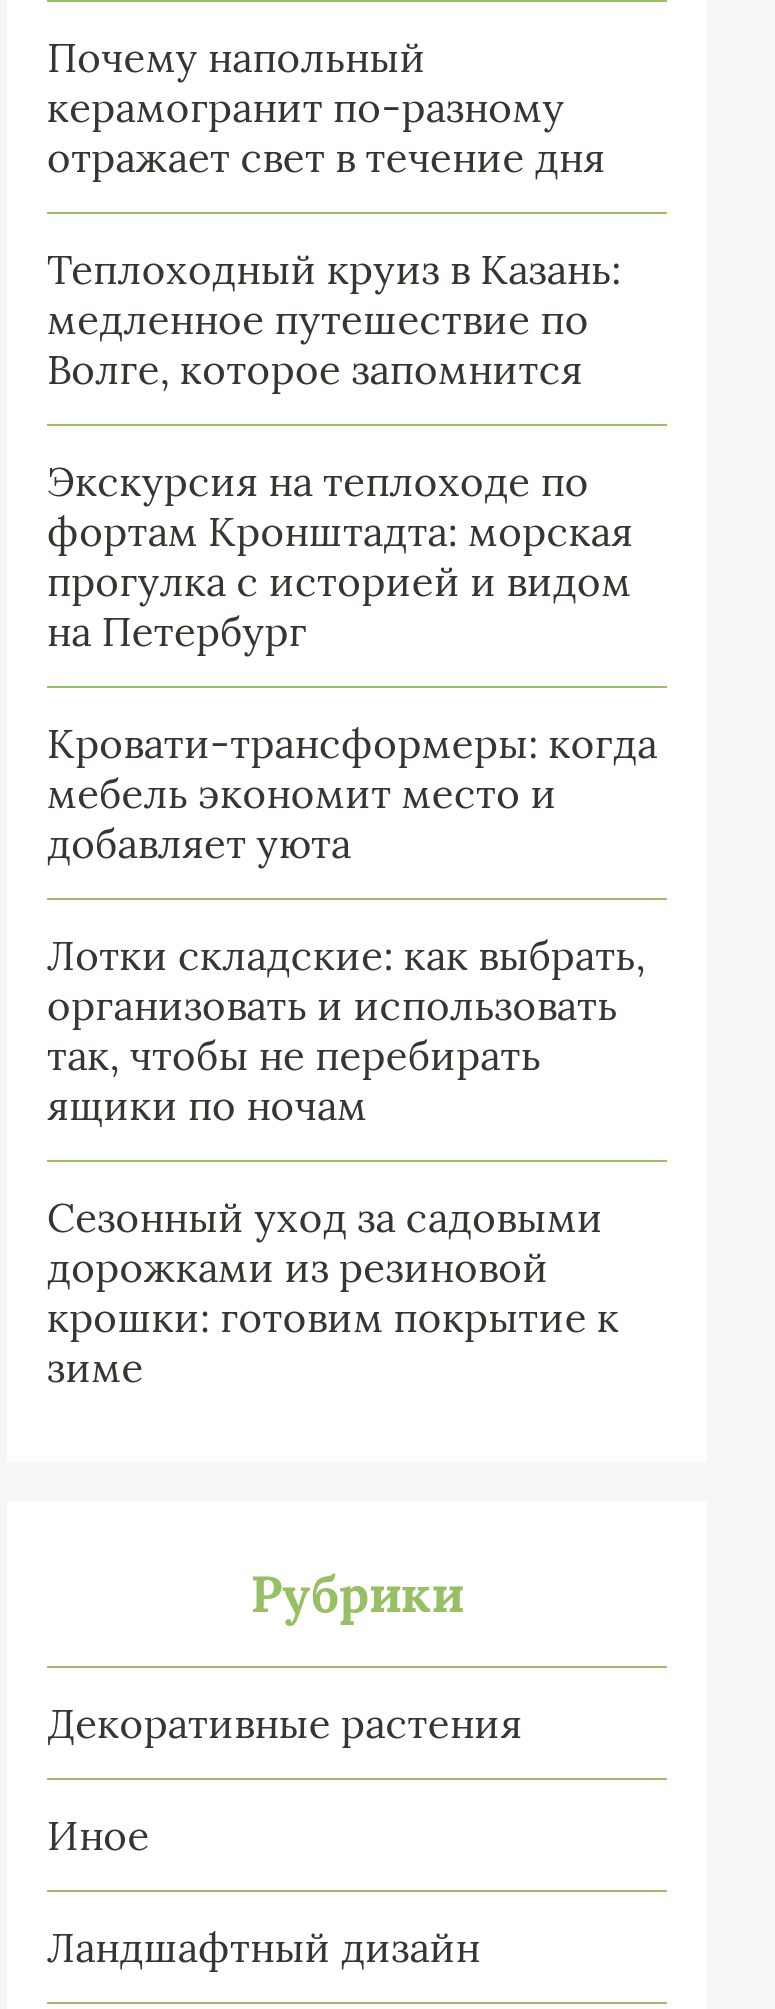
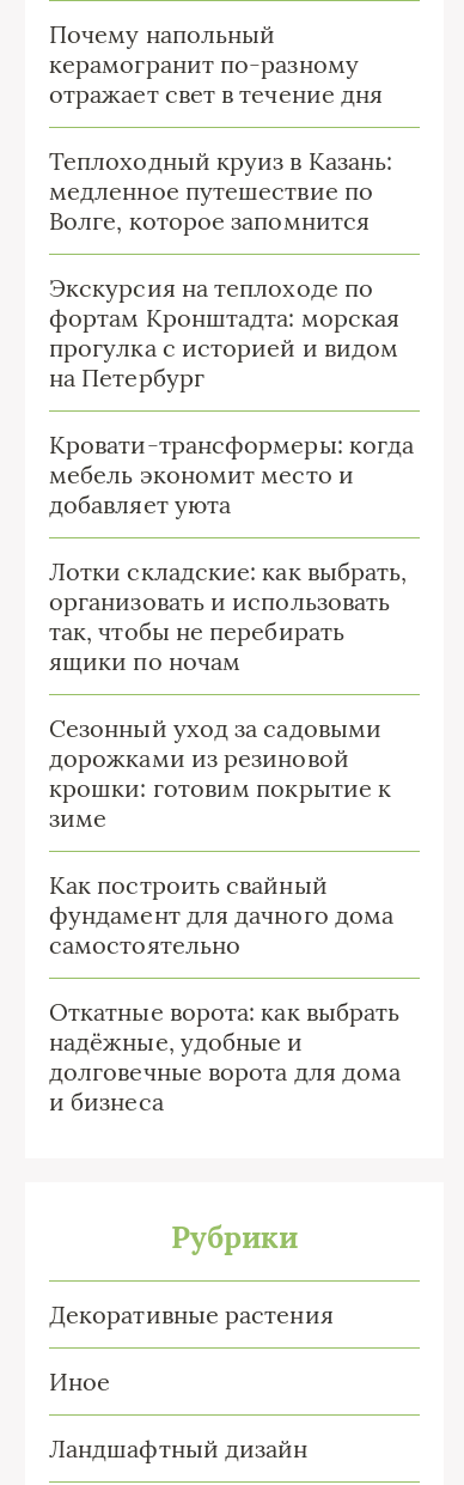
+ Как построить свайный
+ фундамент для дачного дома
+ самостоятельно
+ Откатные ворота: как выбрать
+ надёжные, удобные и
+ долговечные ворота для дома
+ и бизнеса
